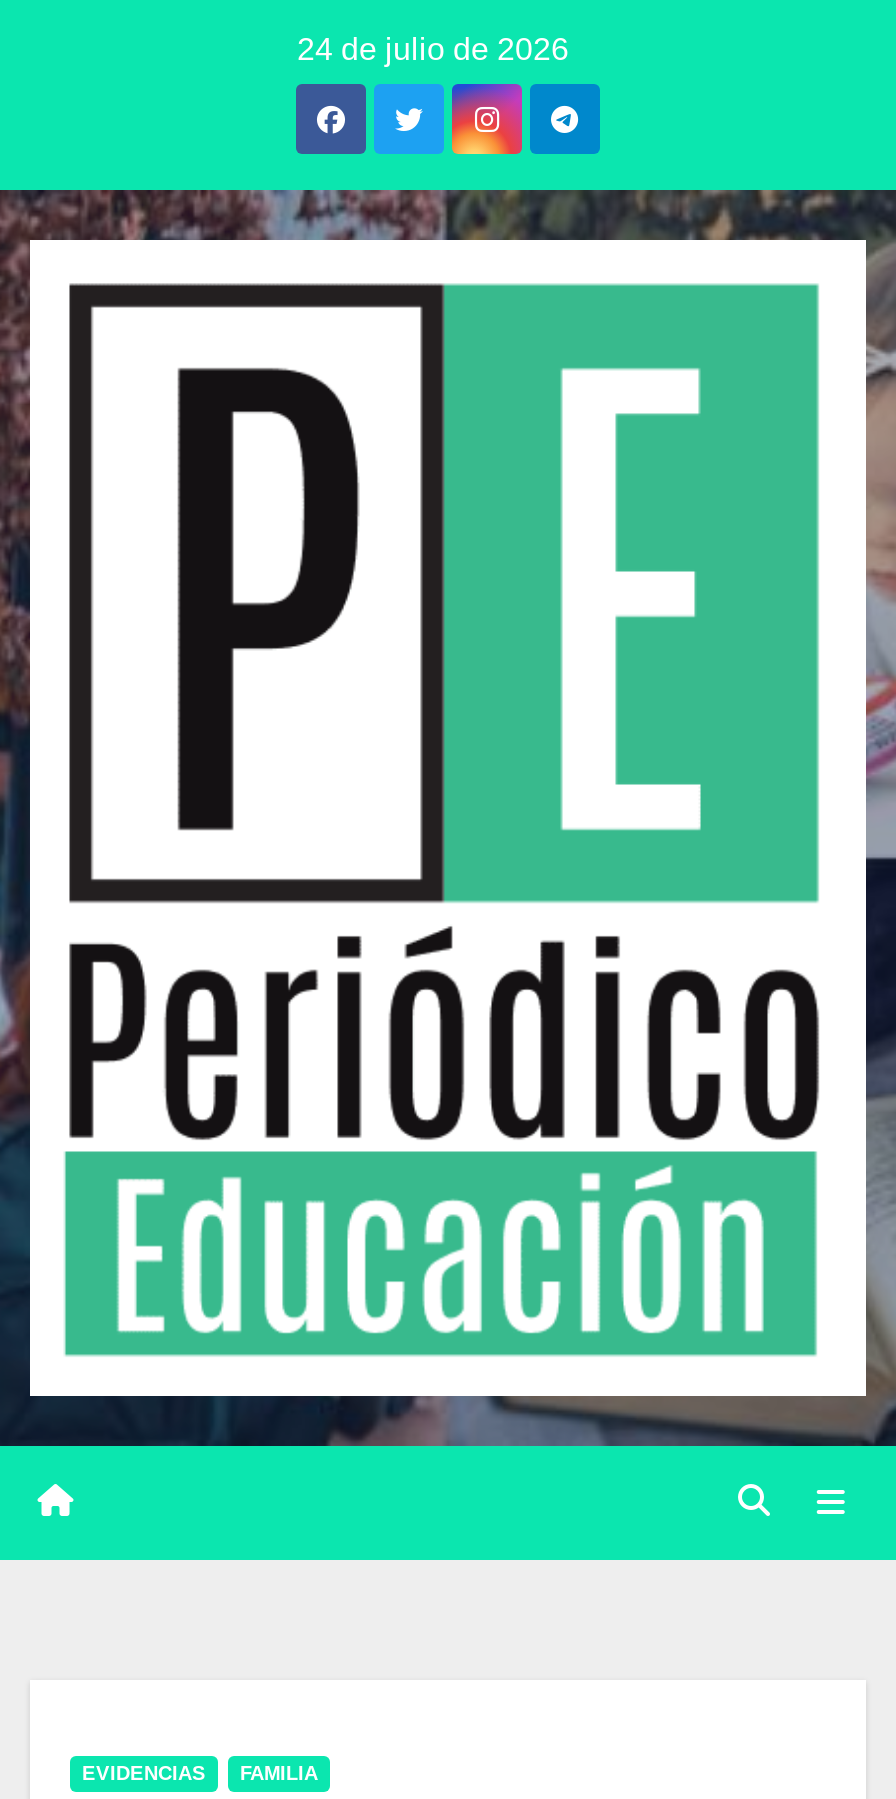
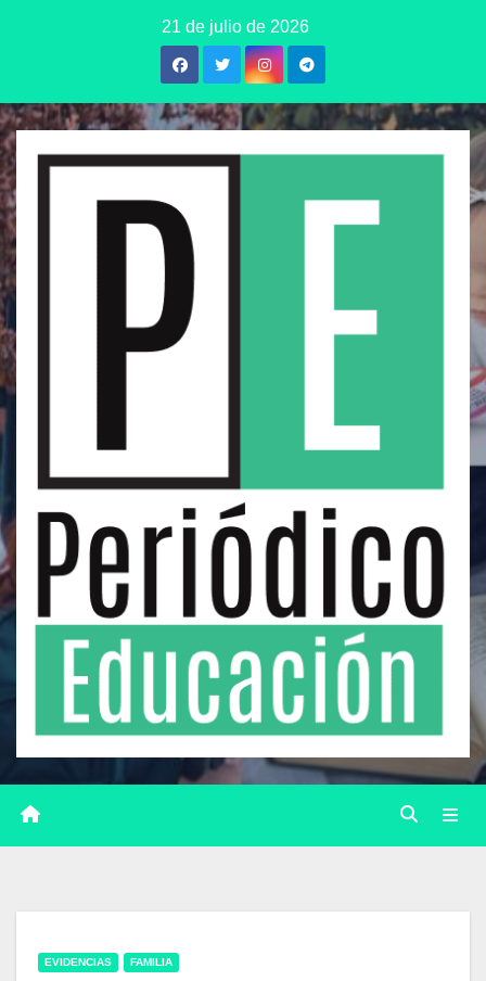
- 24 de julio de 2026
+ 21 de julio de 2026
